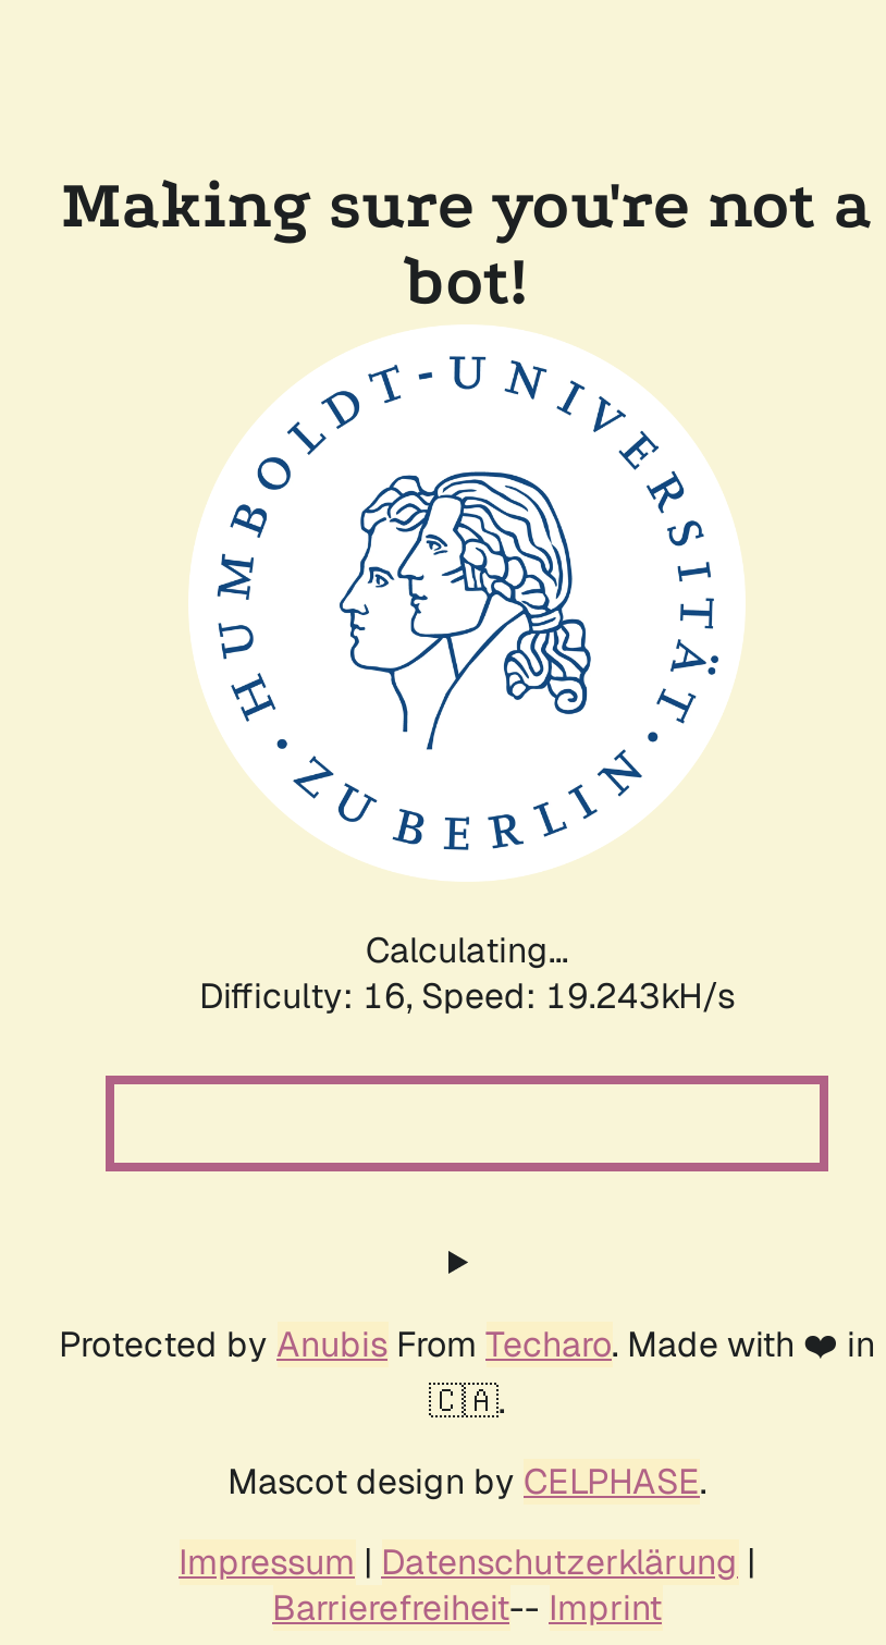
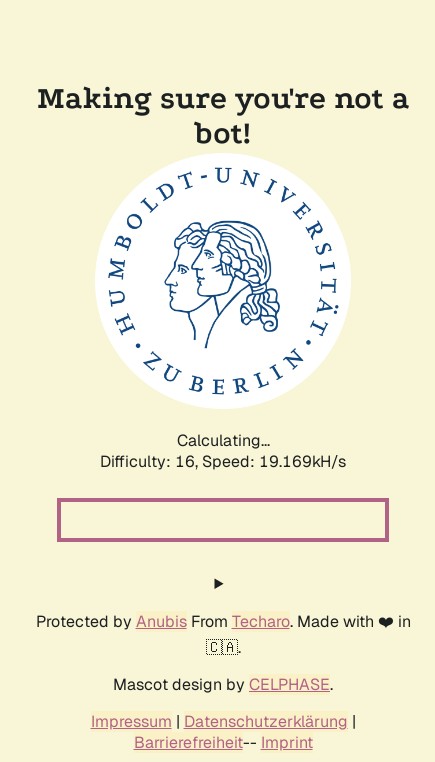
- Difficulty: 16, Speed: 19.243kH/s
+ Difficulty: 16, Speed: 19.169kH/s
